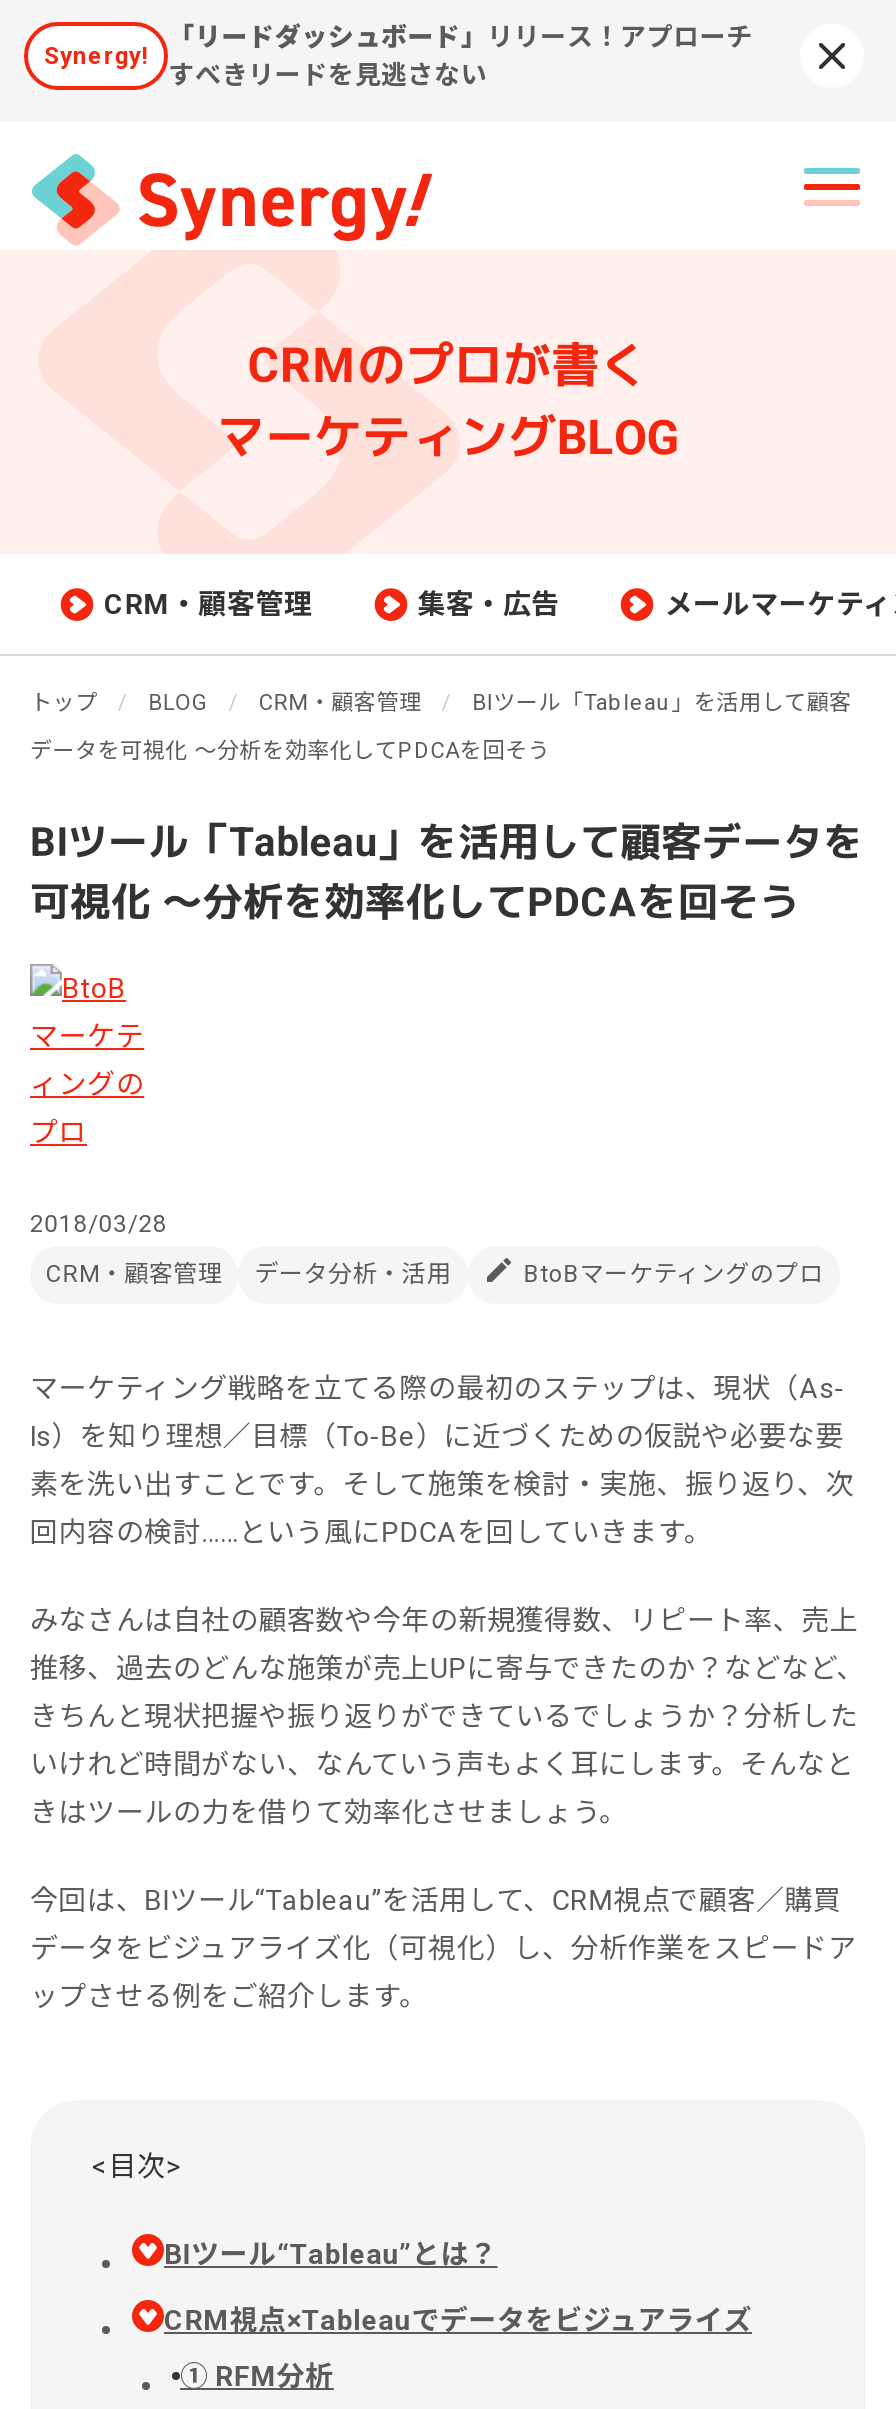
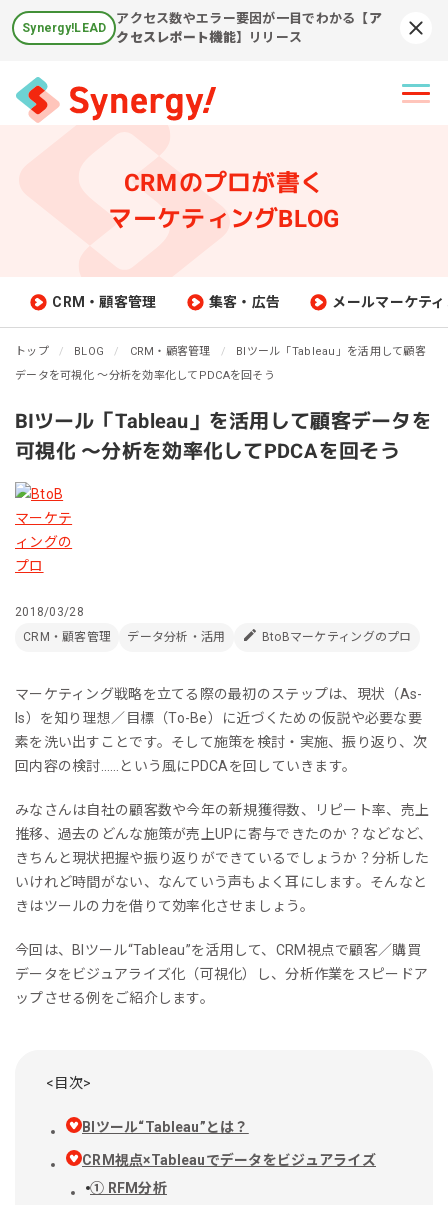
- 「リードダッシュボード」リリース！アプローチ
- すべきリードを見逃さない
+ アクセス数やエラー要因が一目でわかる【ア
+ クセスレポート機能】リリース

- Synergy!
+ Synergy!LEAD
